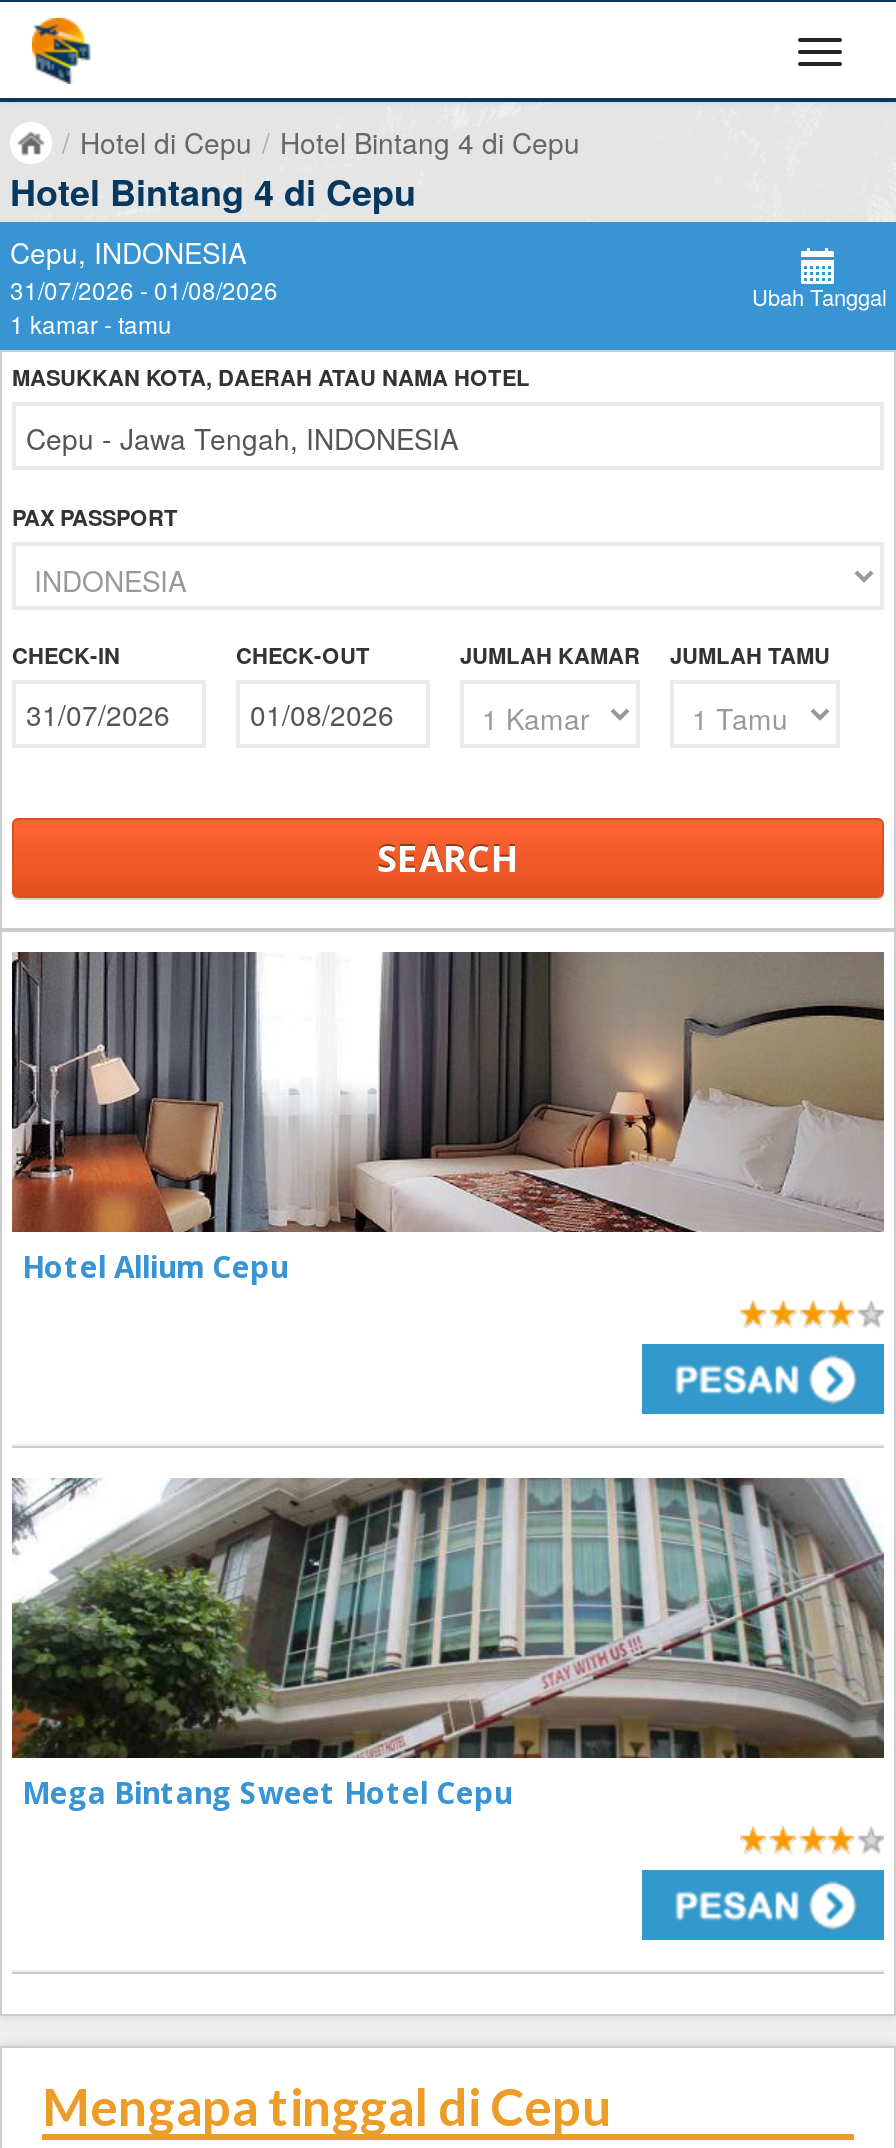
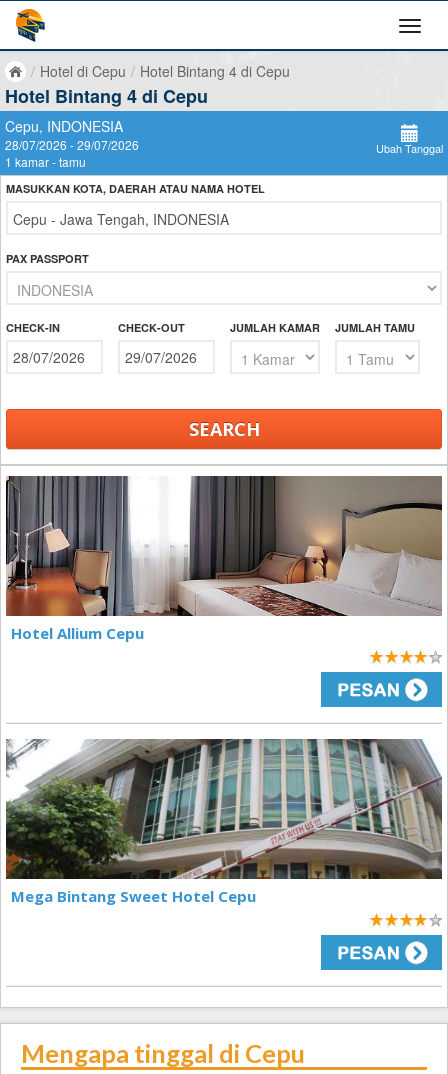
- 31/07/2026 - 01/08/2026
+ 28/07/2026 - 29/07/2026
